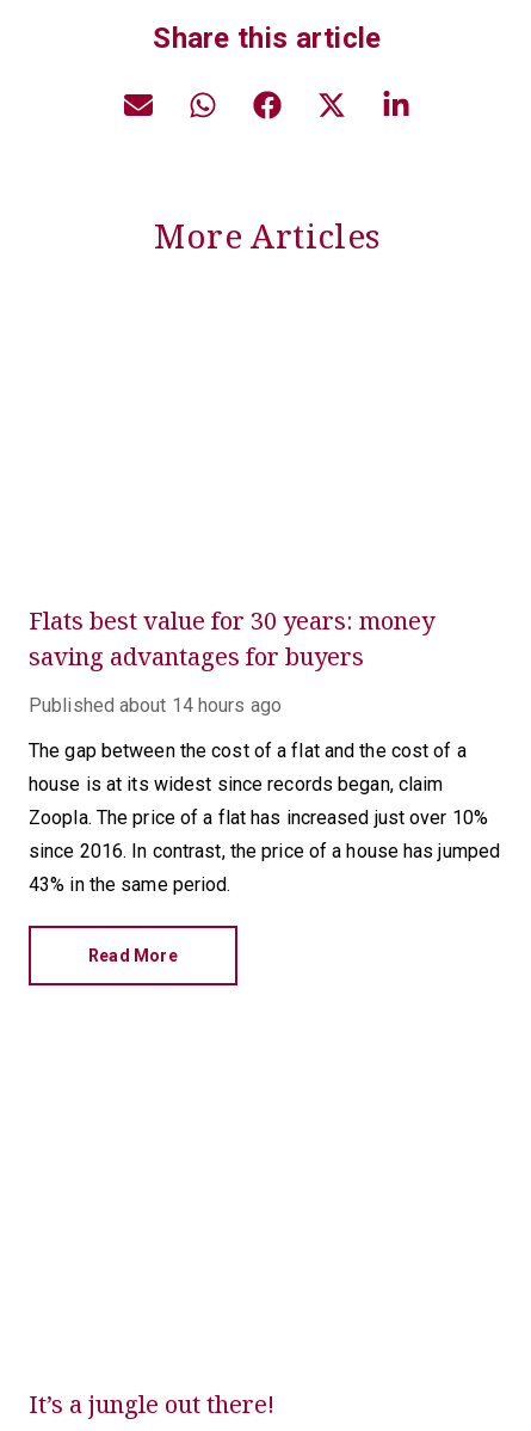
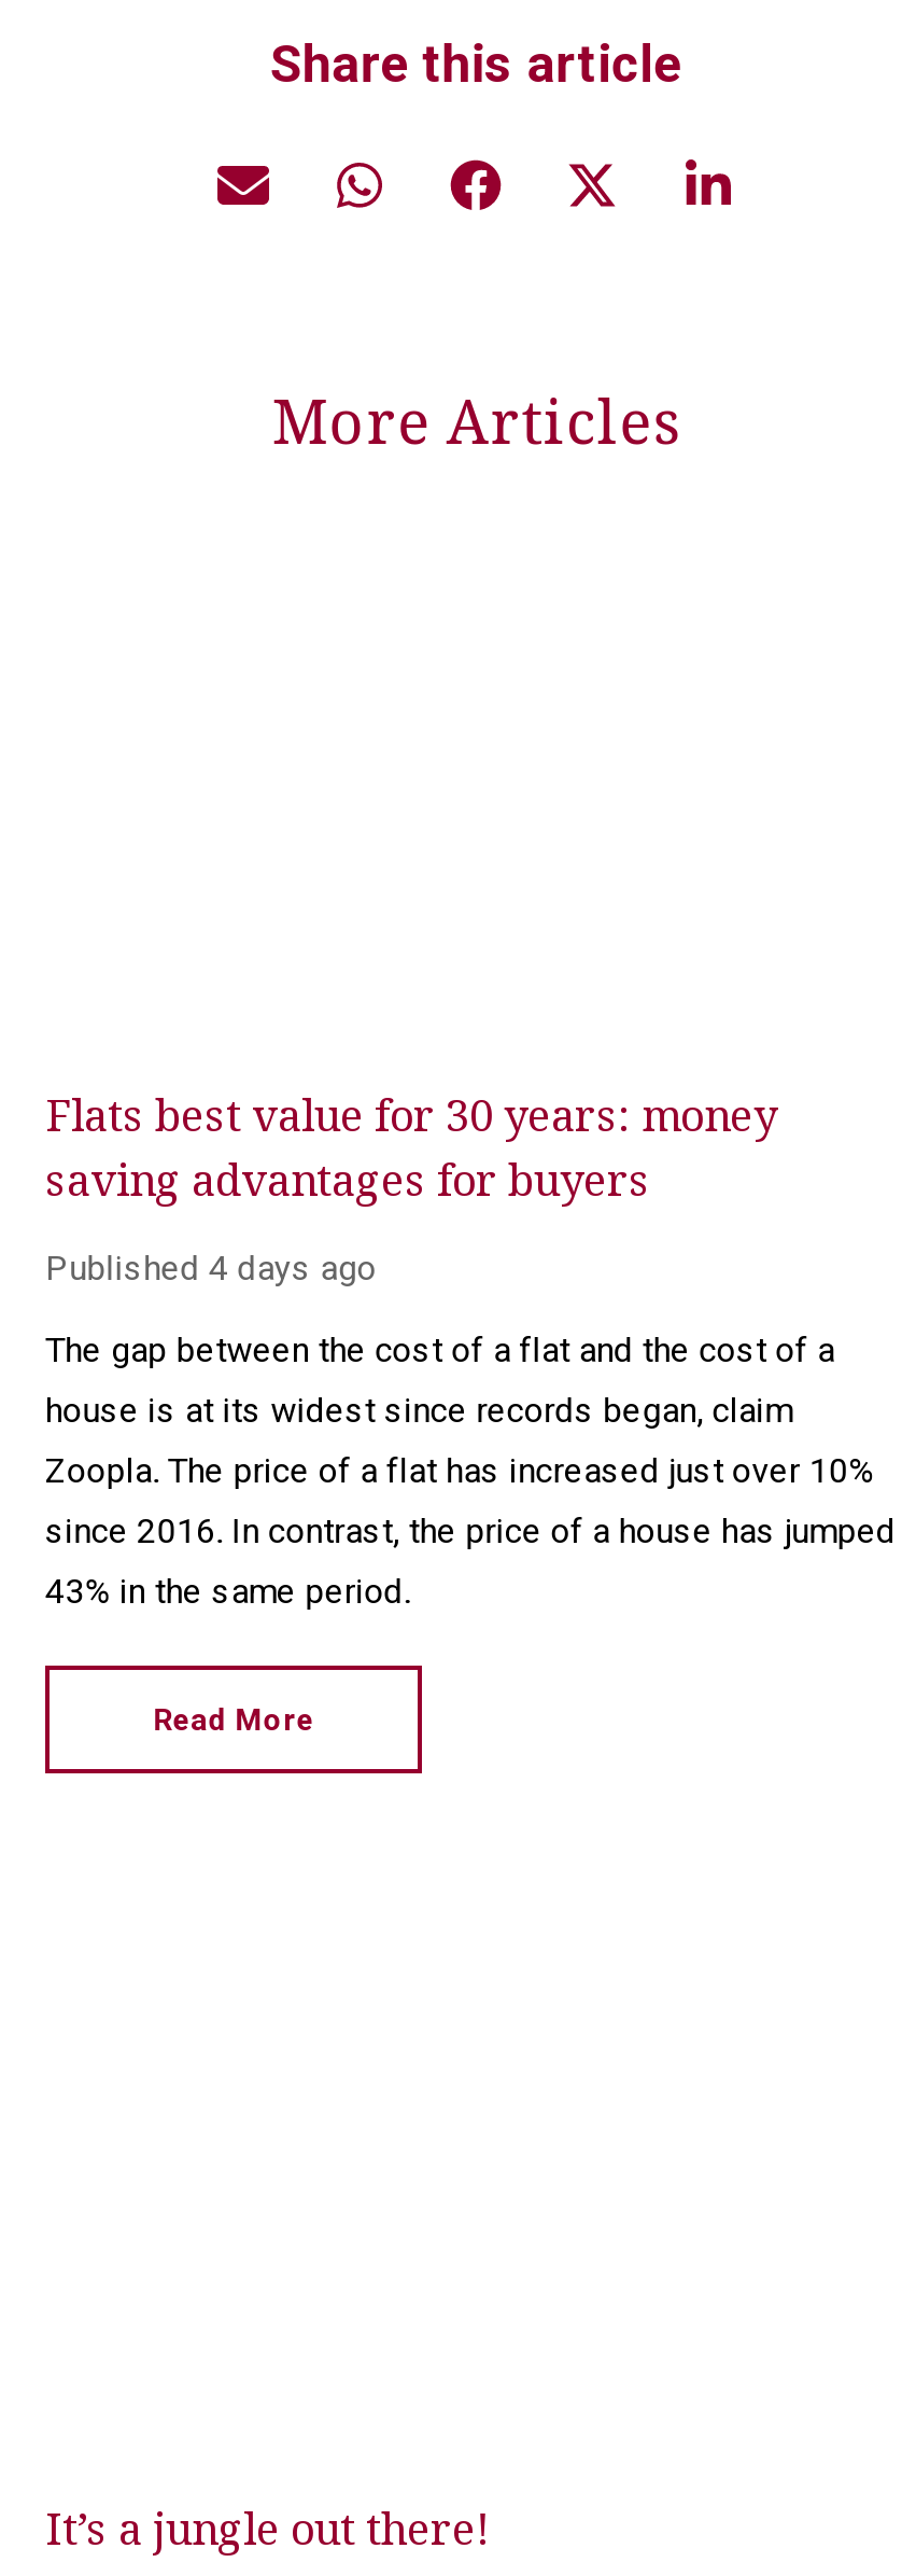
- Published about 14 hours ago
+ Published 4 days ago
